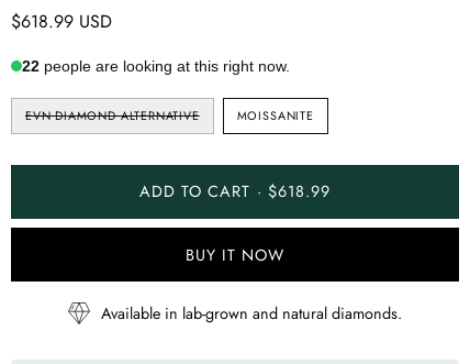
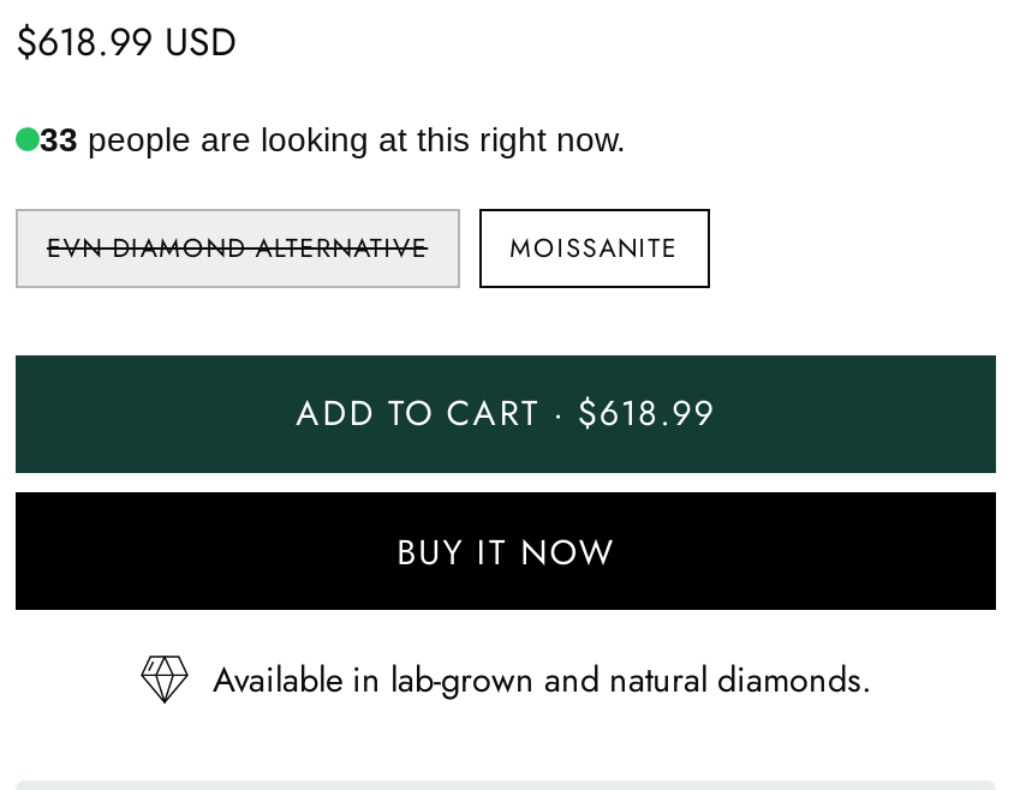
- 22 people are looking at this right now.
+ 33 people are looking at this right now.
